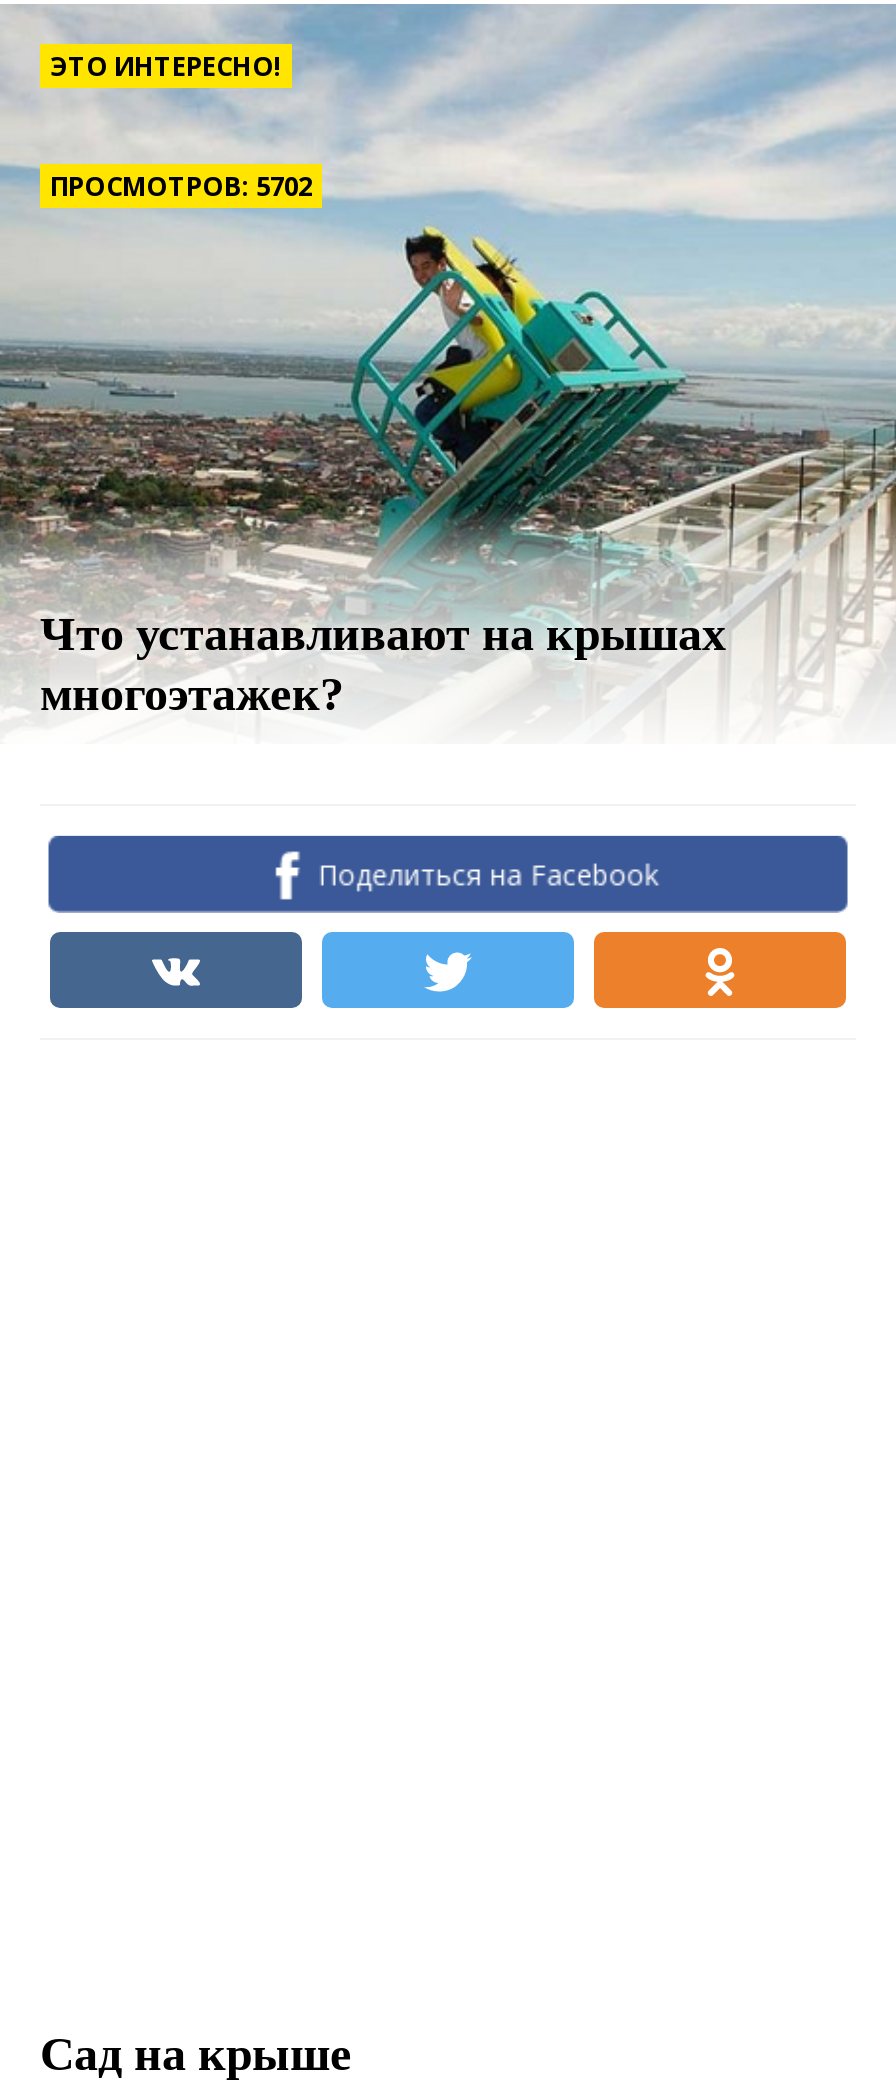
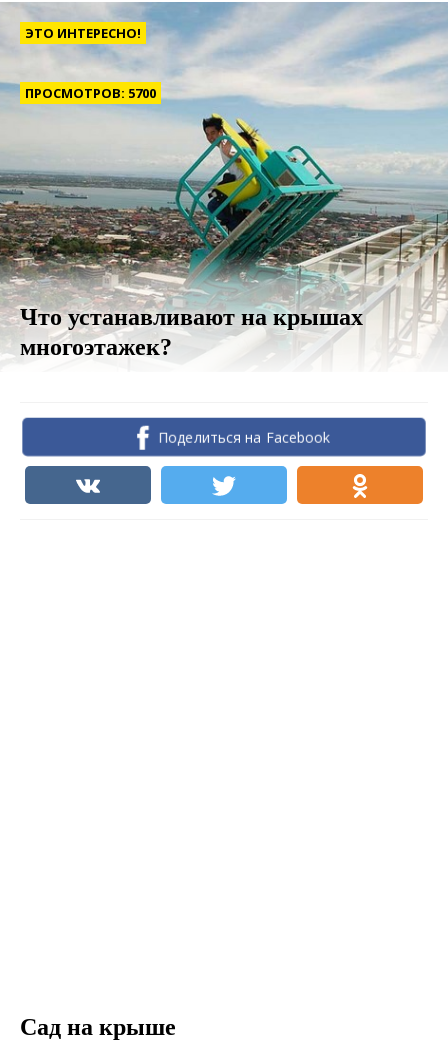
- ПРОСМОТРОВ: 5702
+ ПРОСМОТРОВ: 5700
